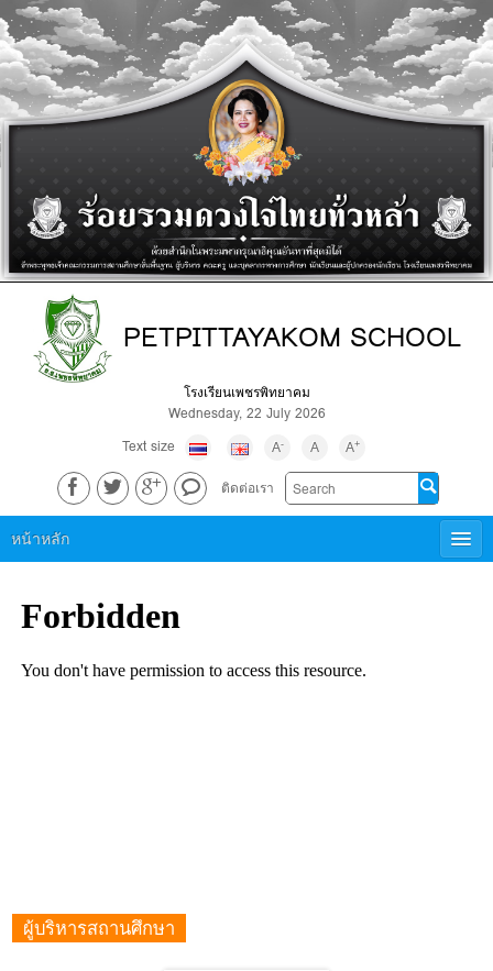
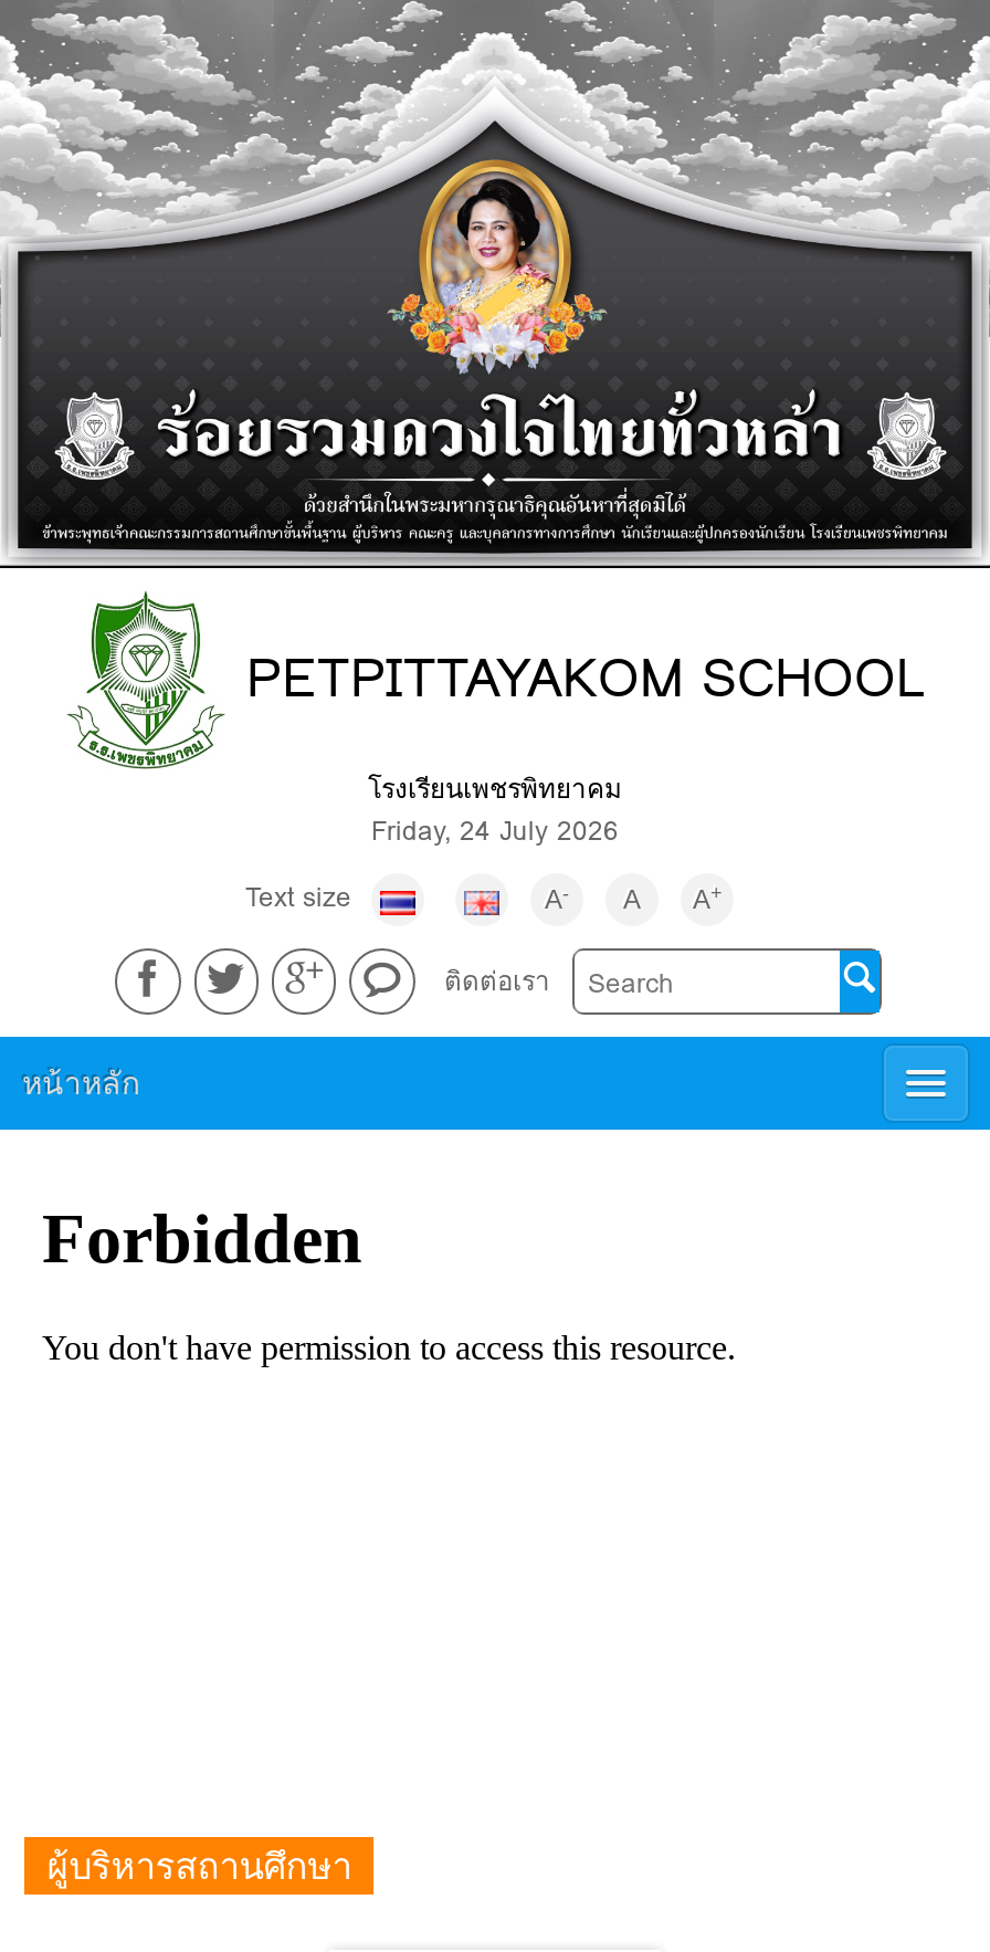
- Wednesday, 22 July 2026
+ Friday, 24 July 2026
